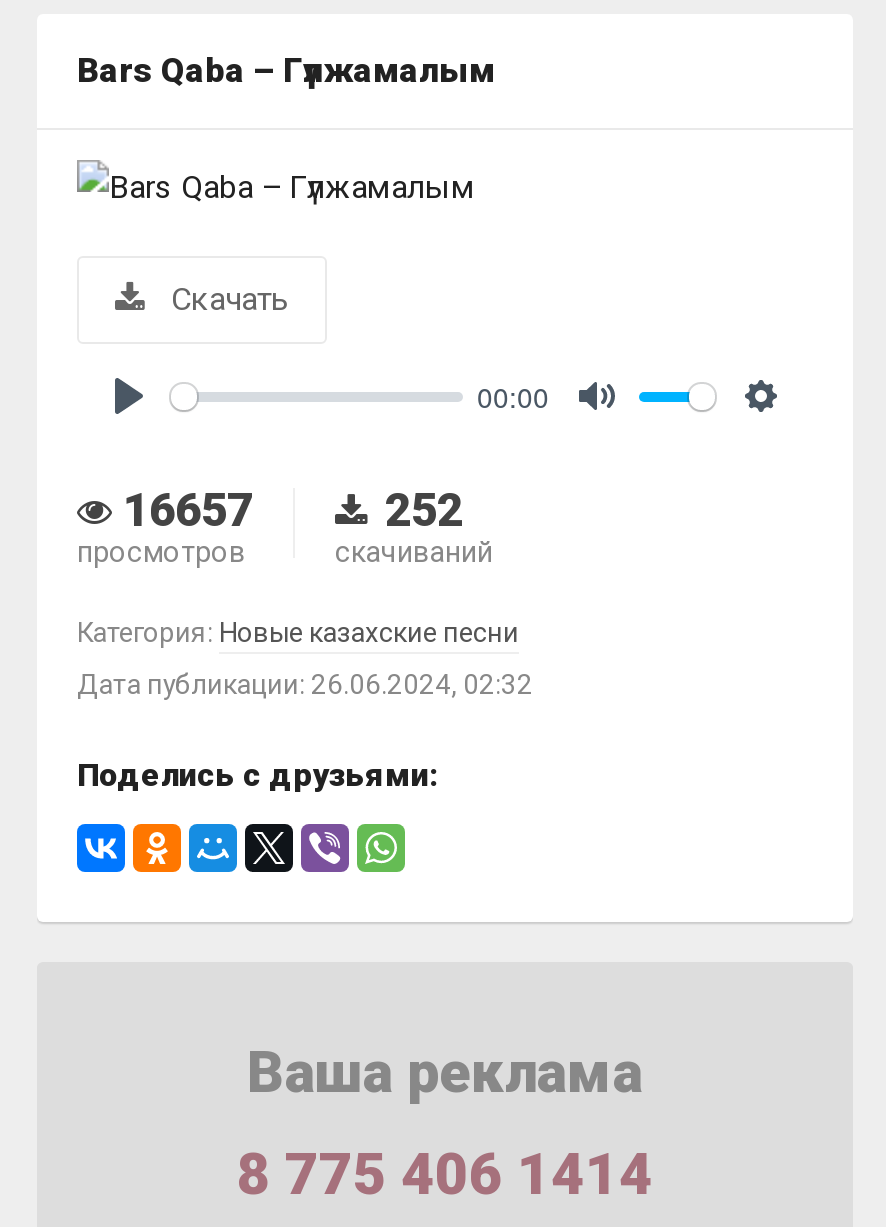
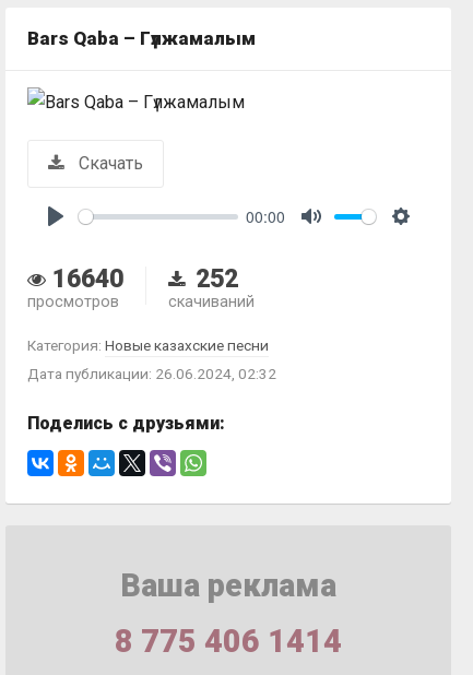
- 16657
+ 16640
